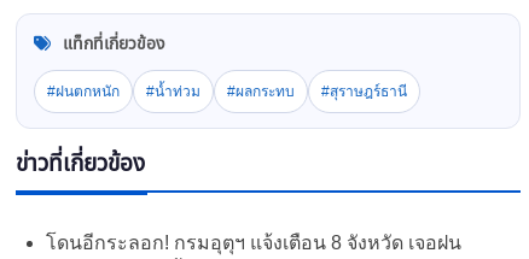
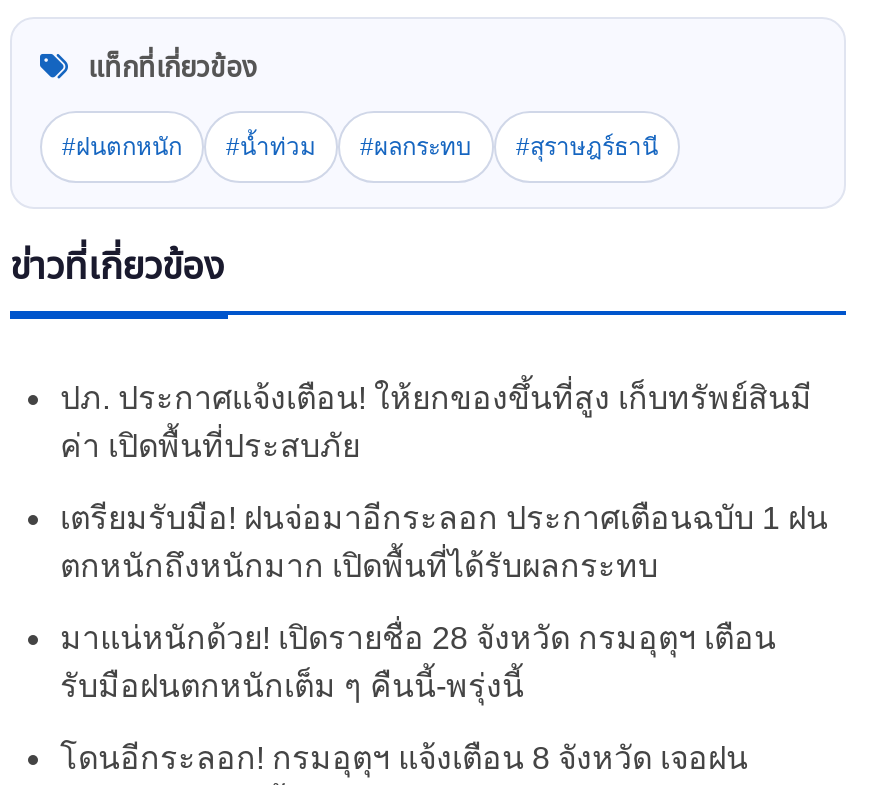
+ ปภ. ประกาศเเจ้งเตือน! ให้ยกของขึ้นที่สูง เก็บทรัพย์สินมี
+ ค่า เปิดพื้นที่ประสบภัย
+ เตรียมรับมือ! ฝนจ่อมาอีกระลอก ประกาศเตือนฉบับ 1 ฝน
+ ตกหนักถึงหนักมาก เปิดพื้นที่ได้รับผลกระทบ
+ มาแน่หนักด้วย! เปิดรายชื่อ 28 จังหวัด กรมอุตุฯ เตือน
+ รับมือฝนตกหนักเต็ม ๆ คืนนี้-พรุ่งนี้
